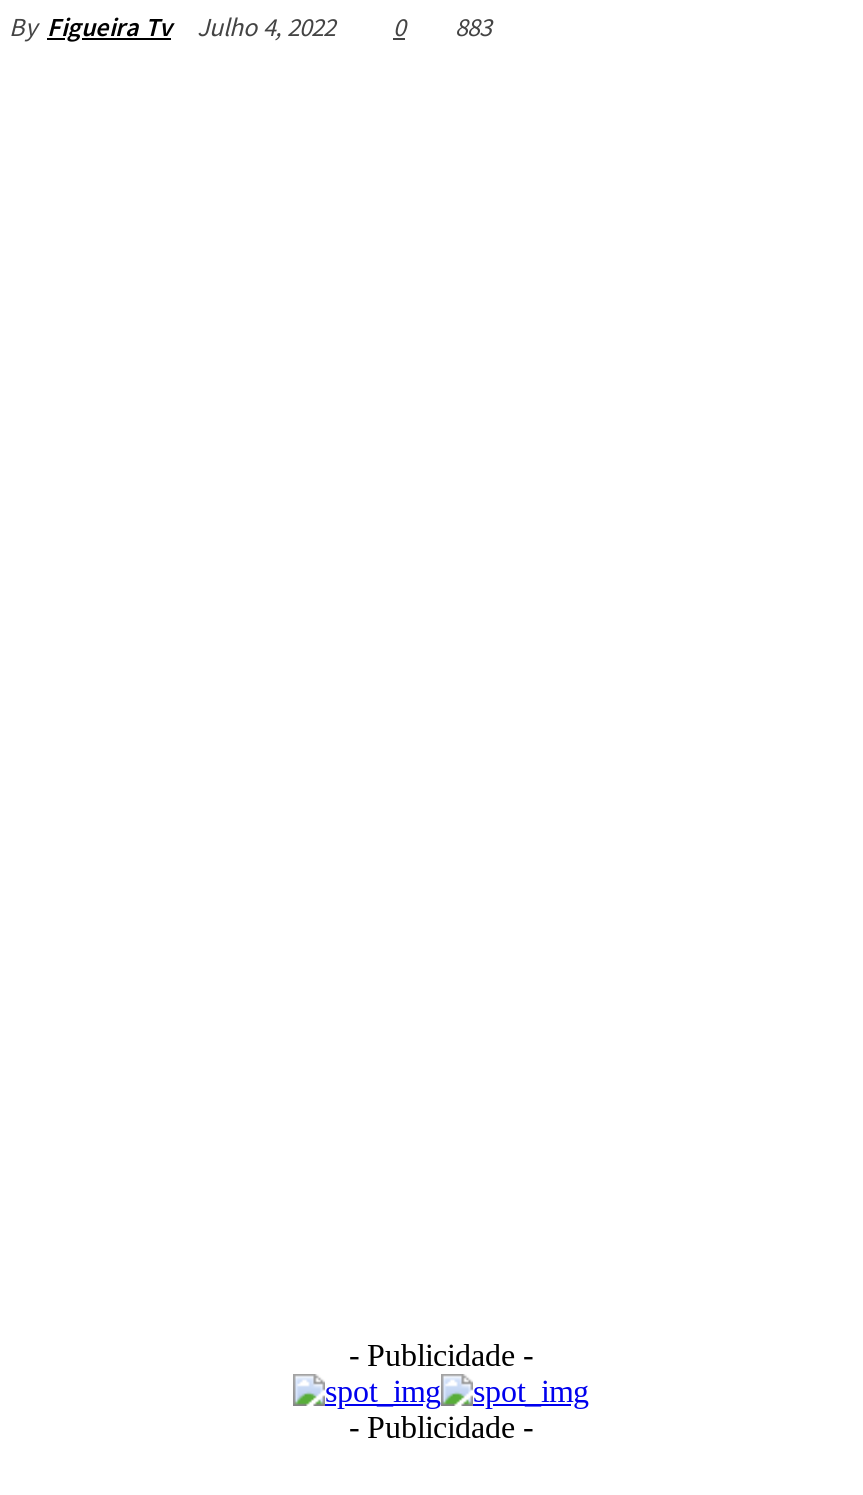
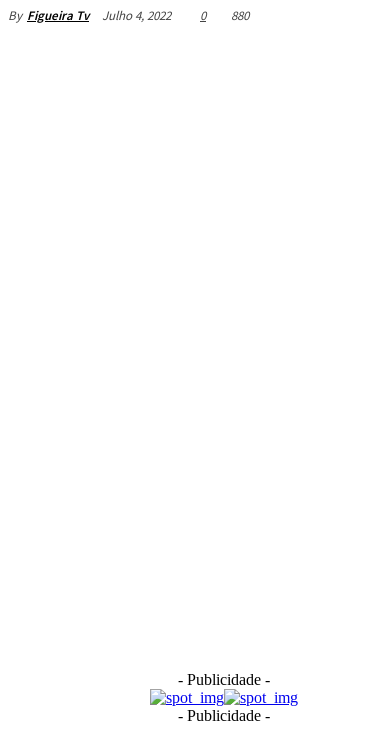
- By Figueira Tv Julho 4, 2022 0 883
+ By Figueira Tv Julho 4, 2022 0 880
